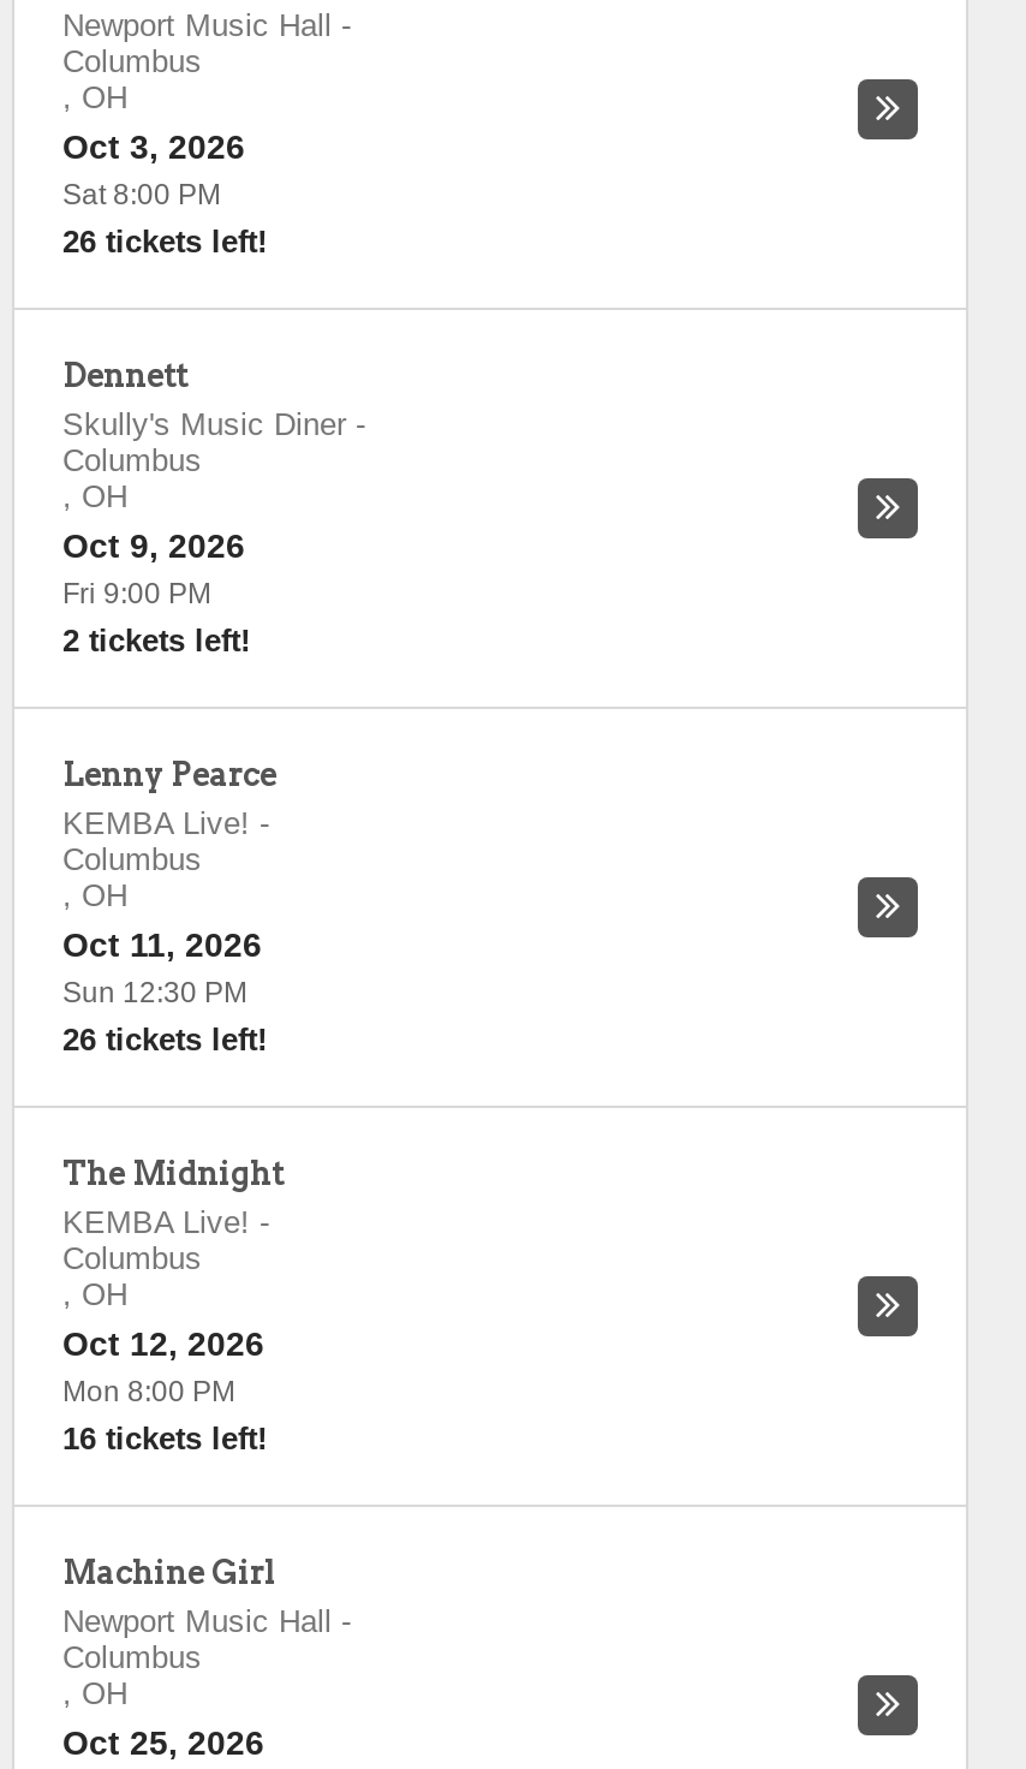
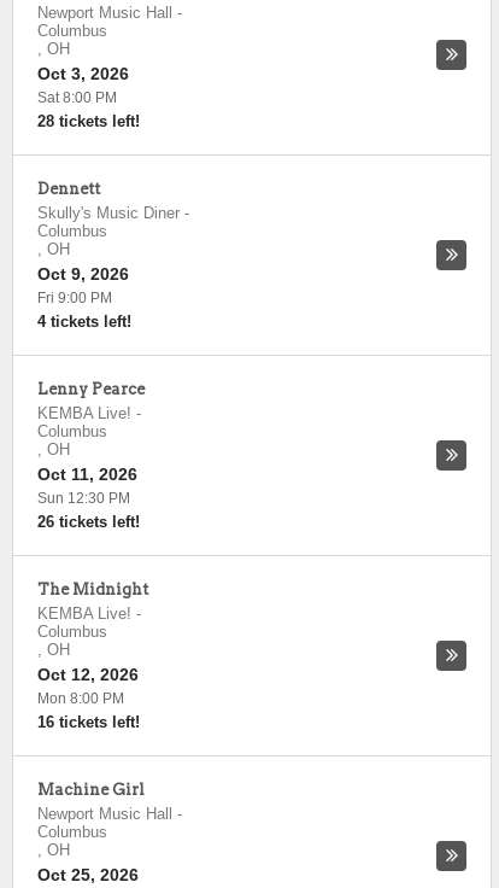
- 26 tickets left!
+ 28 tickets left!

- 2 tickets left!
+ 4 tickets left!
